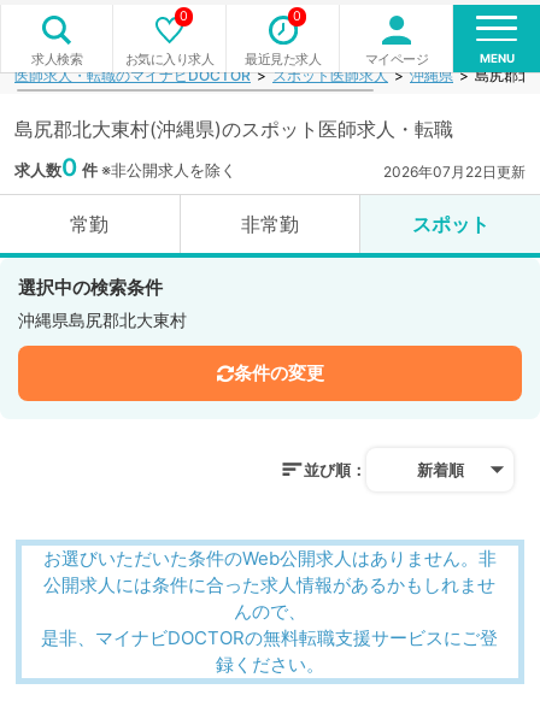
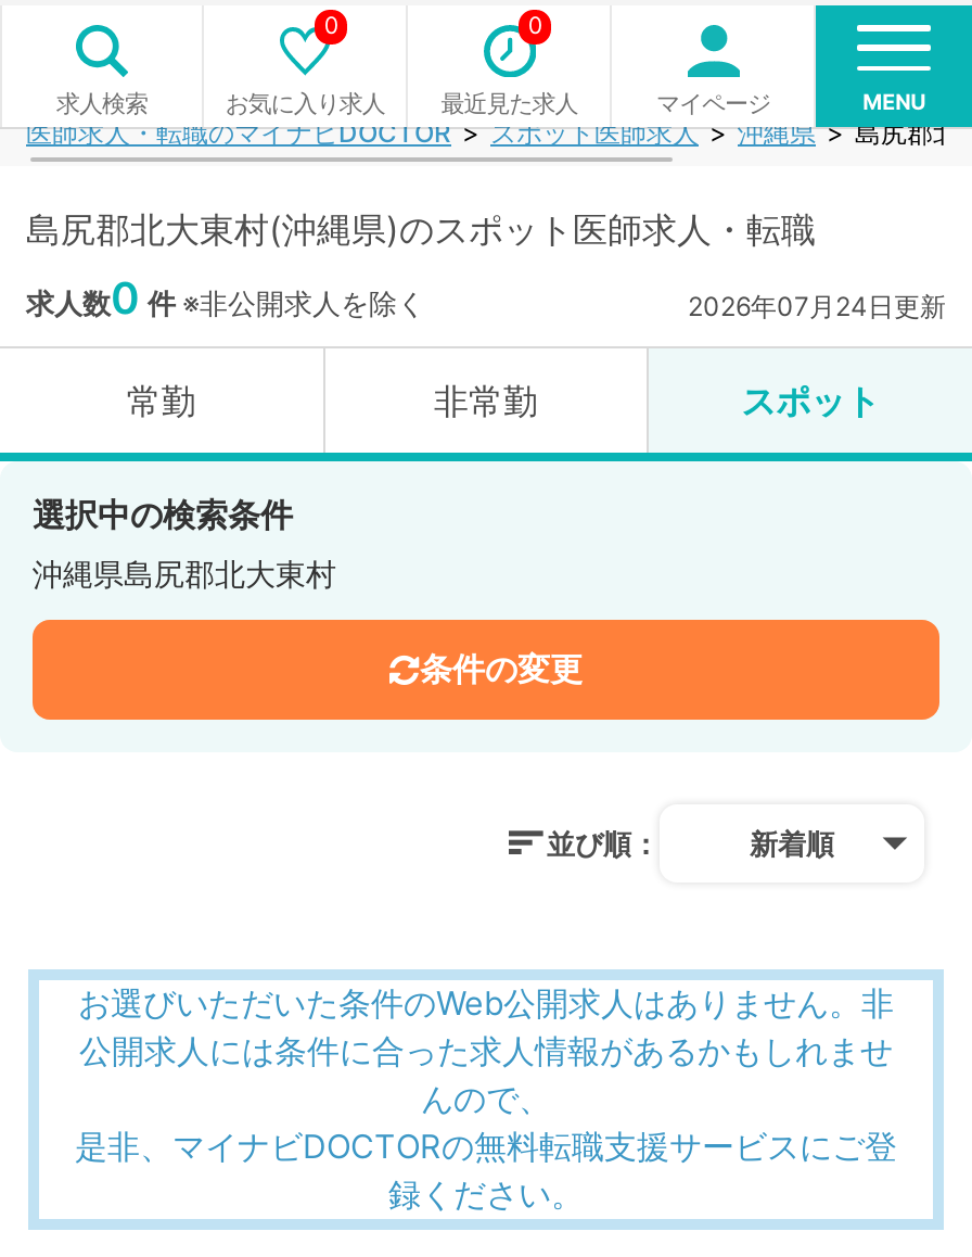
- 2026年07月22日更新
+ 2026年07月24日更新
